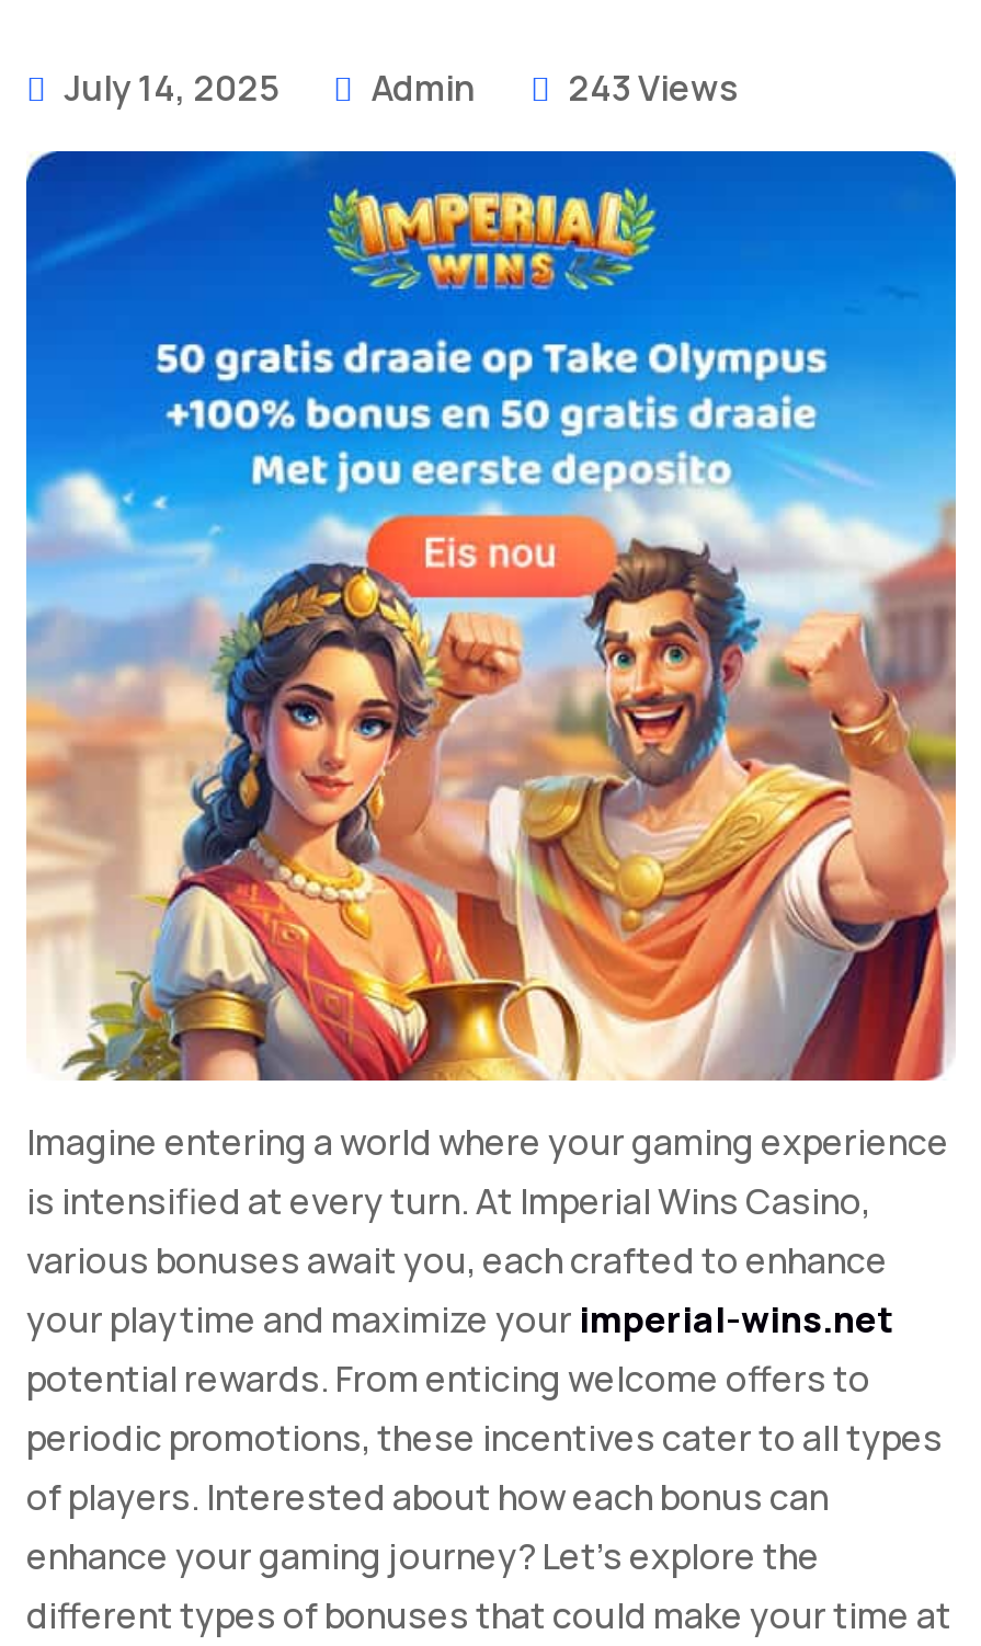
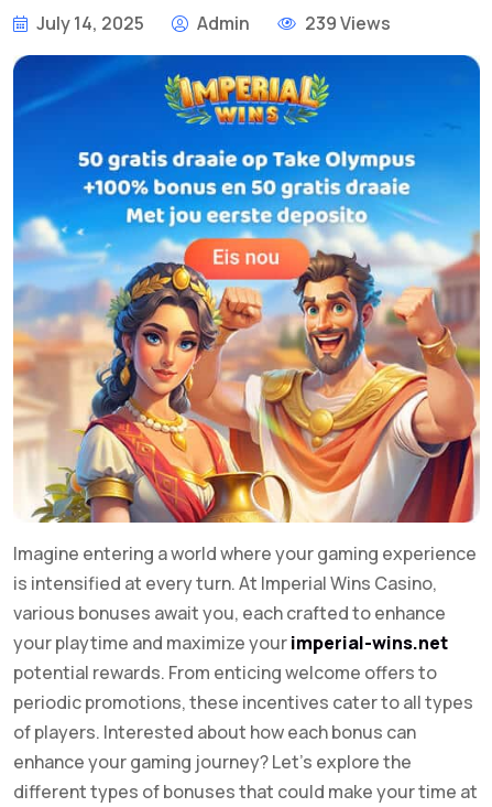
- 243 Views
+ 239 Views
